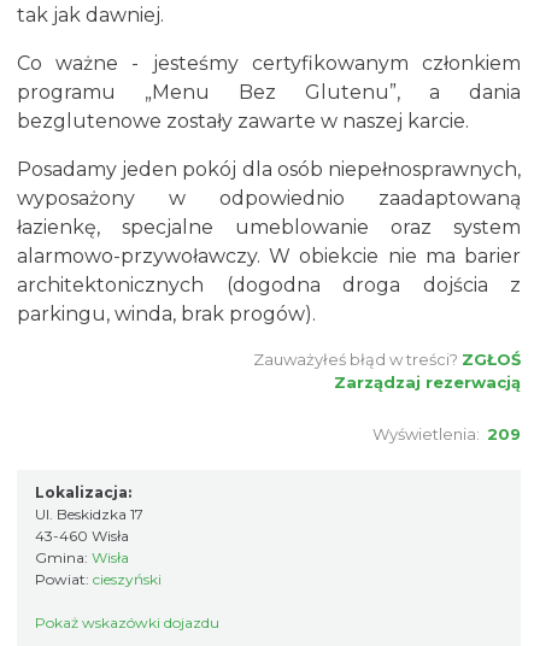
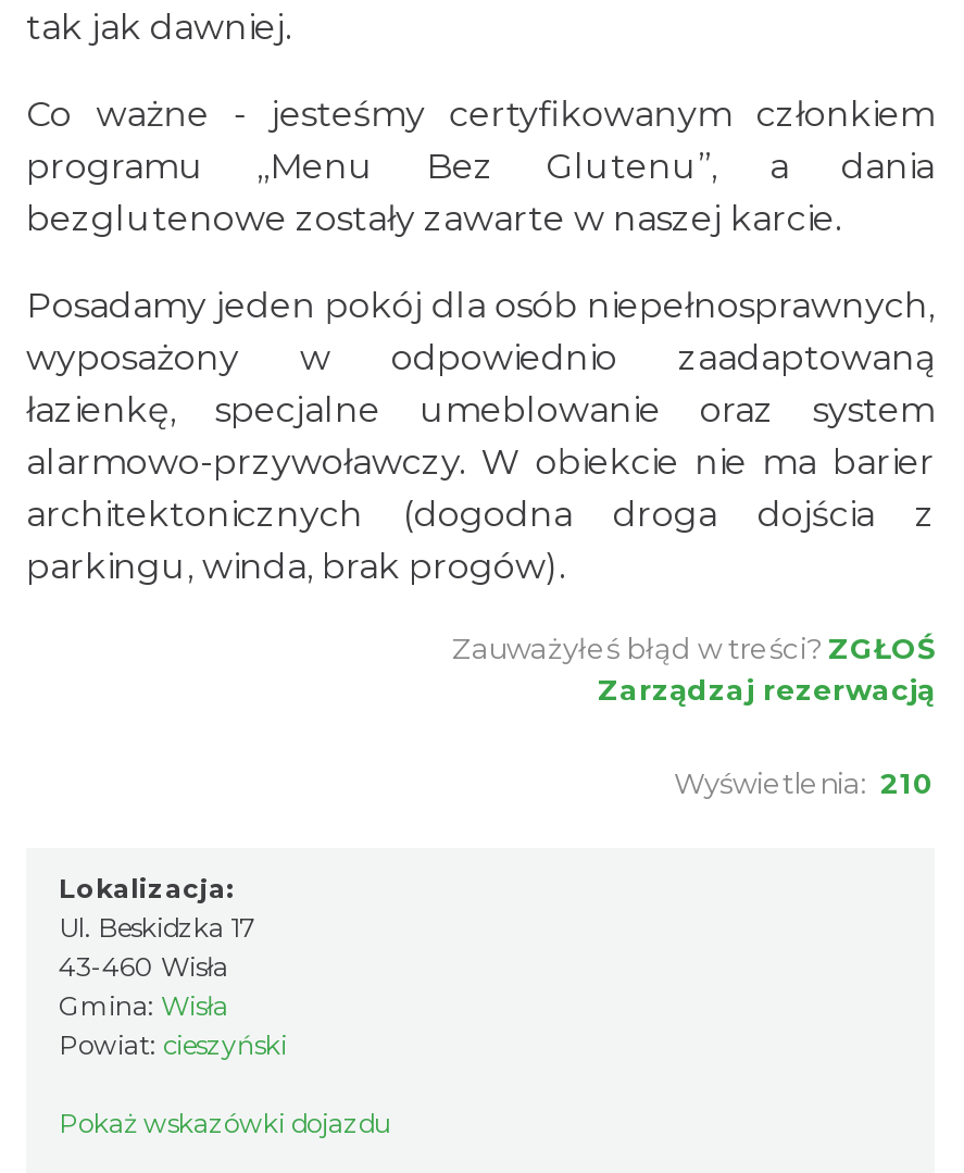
- Wyświetlenia: 209
+ Wyświetlenia: 210
